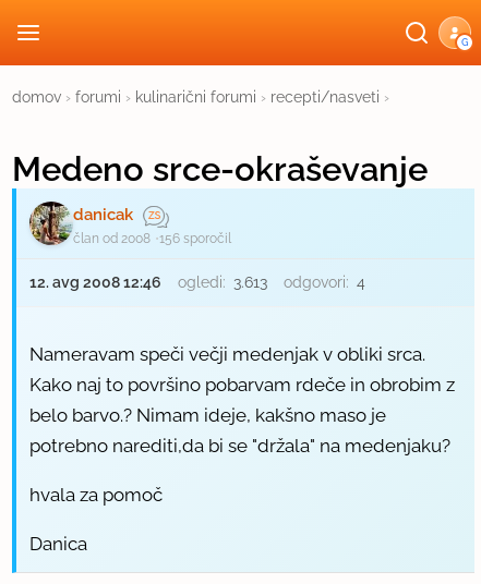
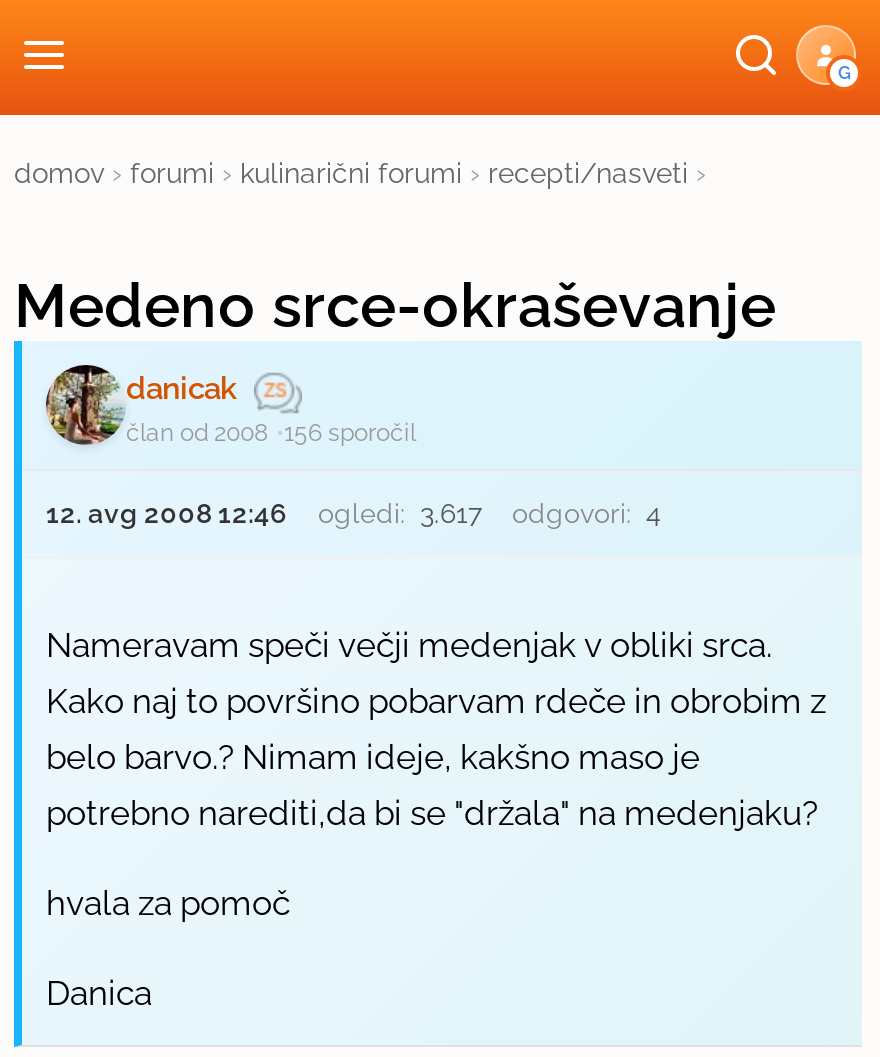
- 12. avg 2008 12:46 ogledi: 3.613 odgovori: 4
+ 12. avg 2008 12:46 ogledi: 3.617 odgovori: 4
